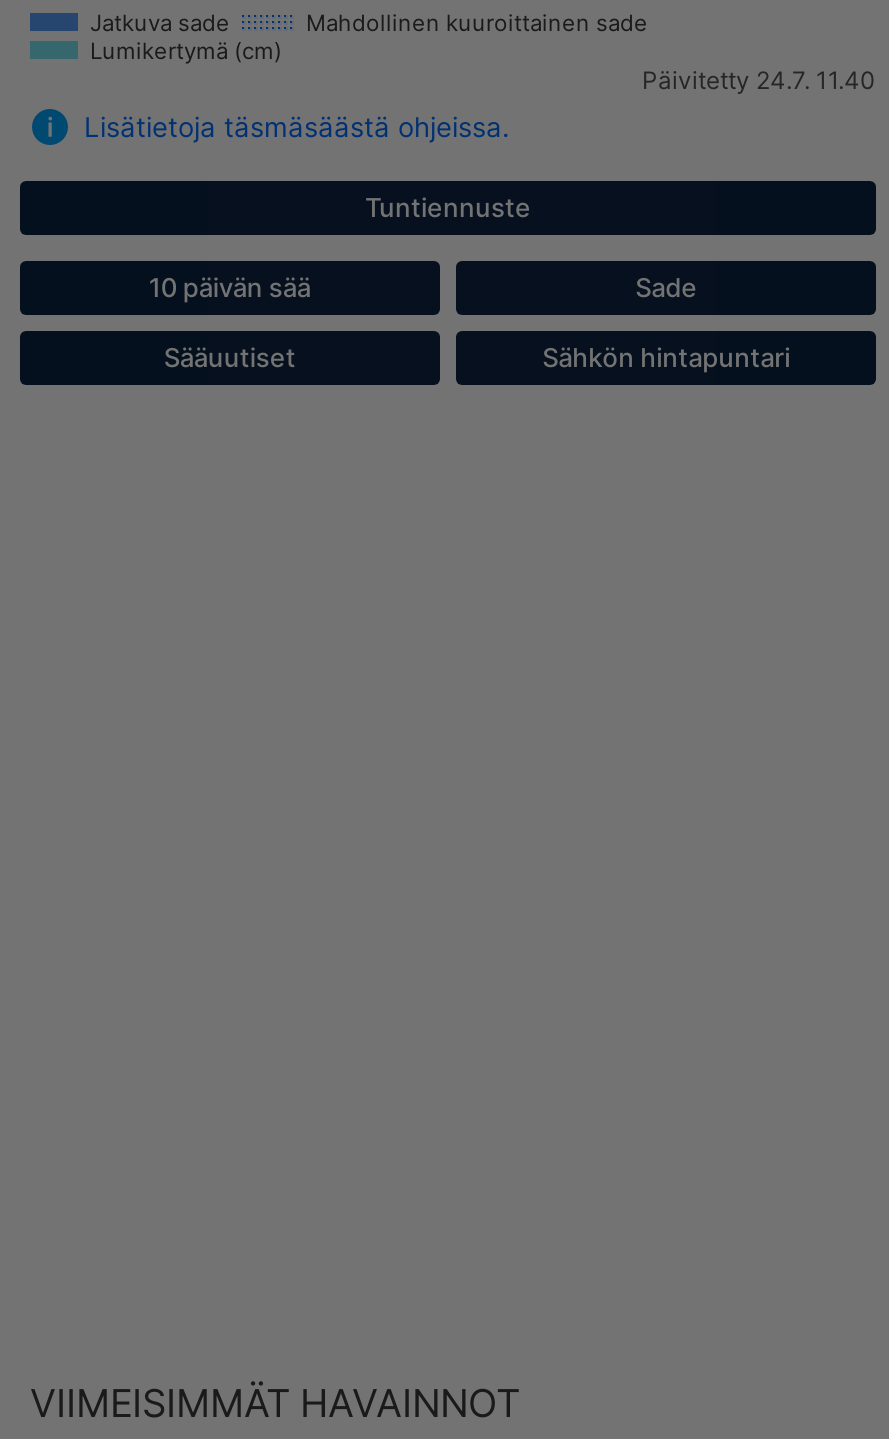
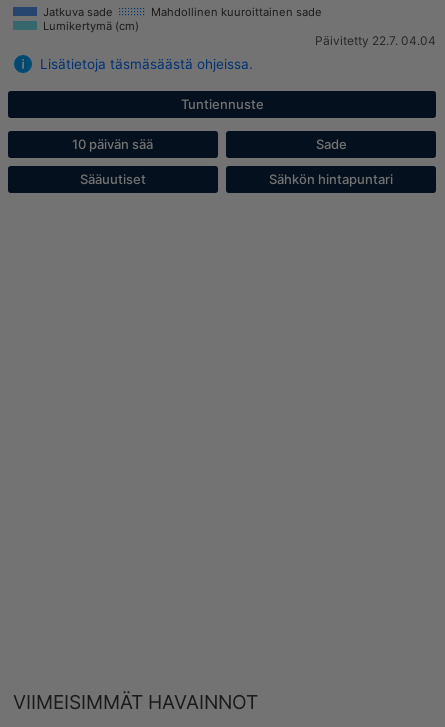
- Päivitetty 24.7. 11.40
+ Päivitetty 22.7. 04.04
